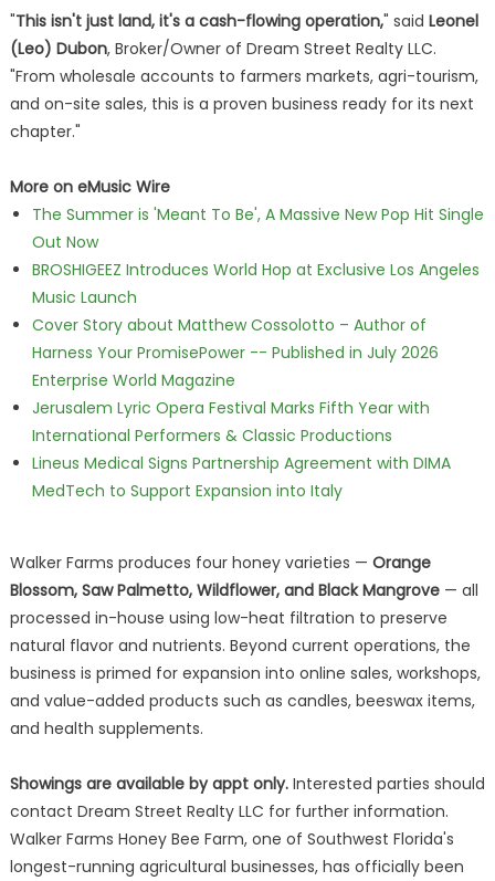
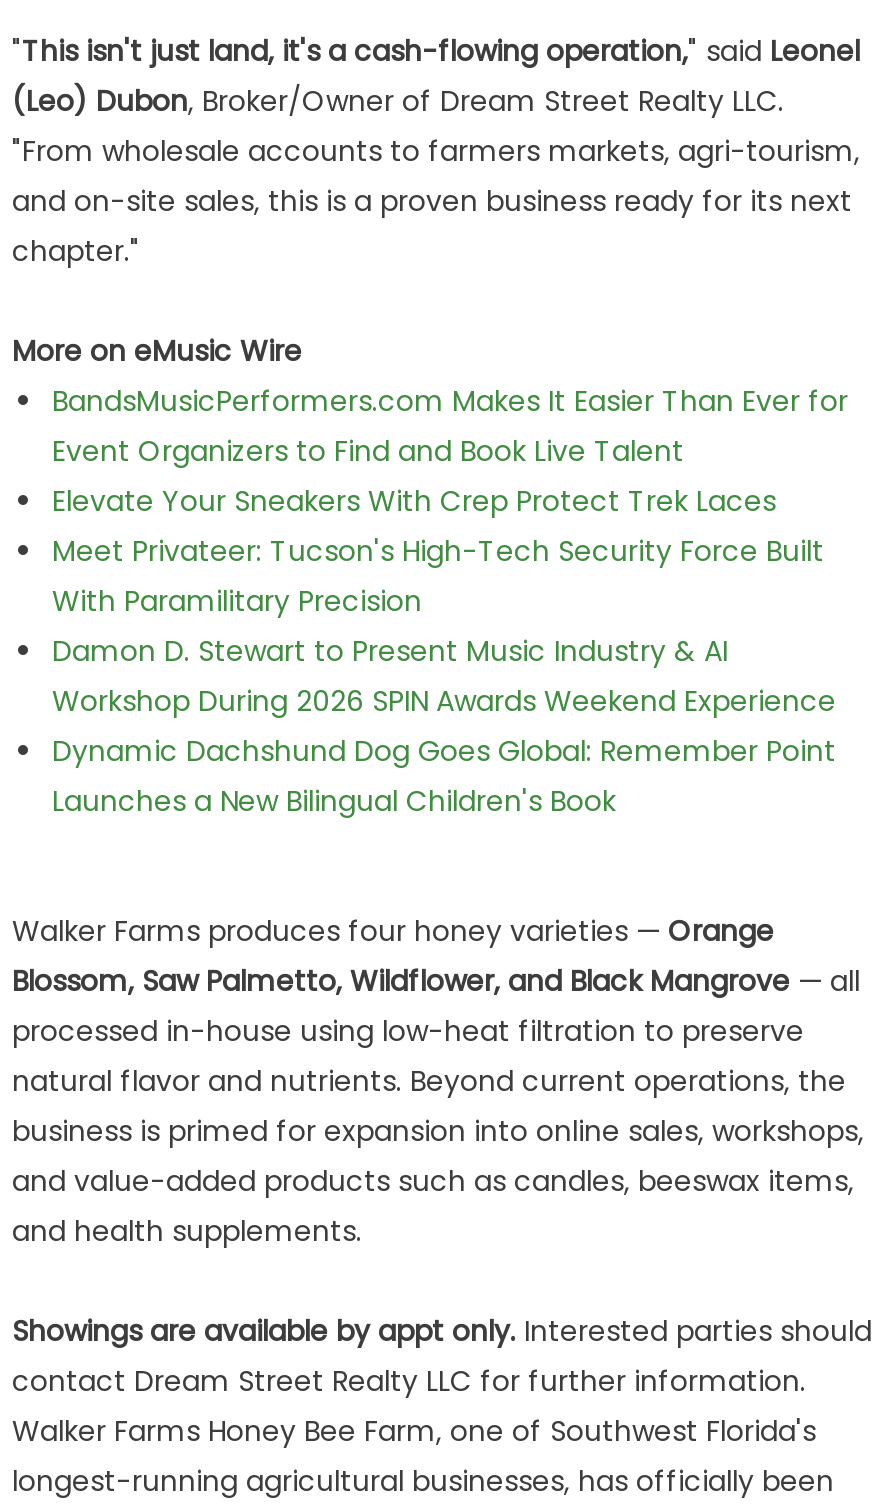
- The Summer is 'Meant To Be', A Massive New Pop Hit Single
- Out Now
- BROSHIGEEZ Introduces World Hop at Exclusive Los Angeles
- Music Launch
- Cover Story about Matthew Cossolotto – Author of
- Harness Your PromisePower -- Published in July 2026
- Enterprise World Magazine
- Jerusalem Lyric Opera Festival Marks Fifth Year with
- International Performers & Classic Productions
- Lineus Medical Signs Partnership Agreement with DIMA
- MedTech to Support Expansion into Italy
+ BandsMusicPerformers.com Makes It Easier Than Ever for
+ Event Organizers to Find and Book Live Talent
+ Elevate Your Sneakers With Crep Protect Trek Laces
+ Meet Privateer: Tucson's High-Tech Security Force Built
+ With Paramilitary Precision
+ Damon D. Stewart to Present Music Industry & AI
+ Workshop During 2026 SPIN Awards Weekend Experience
+ Dynamic Dachshund Dog Goes Global: Remember Point
+ Launches a New Bilingual Children's Book
